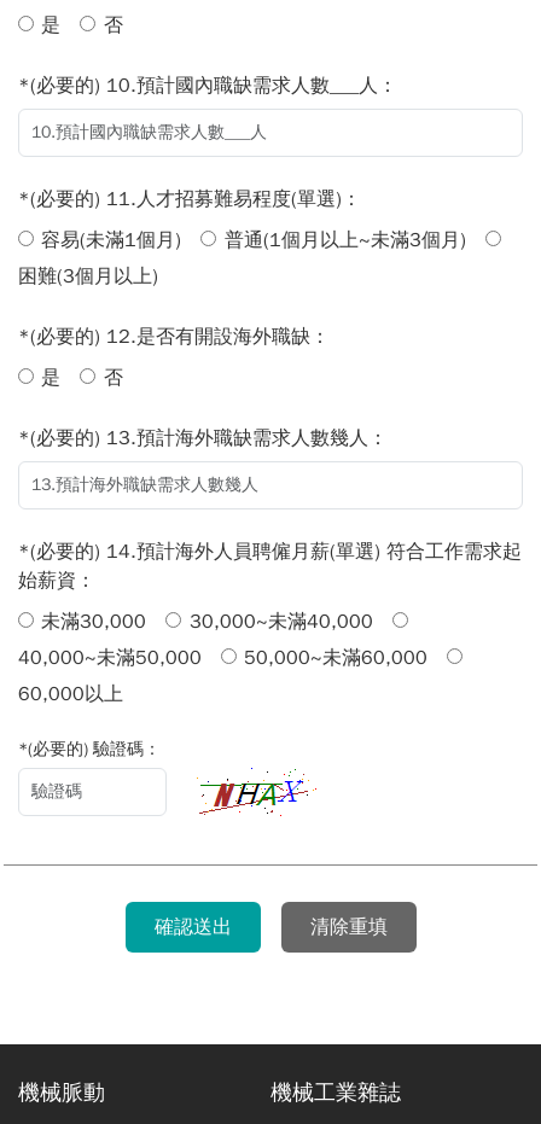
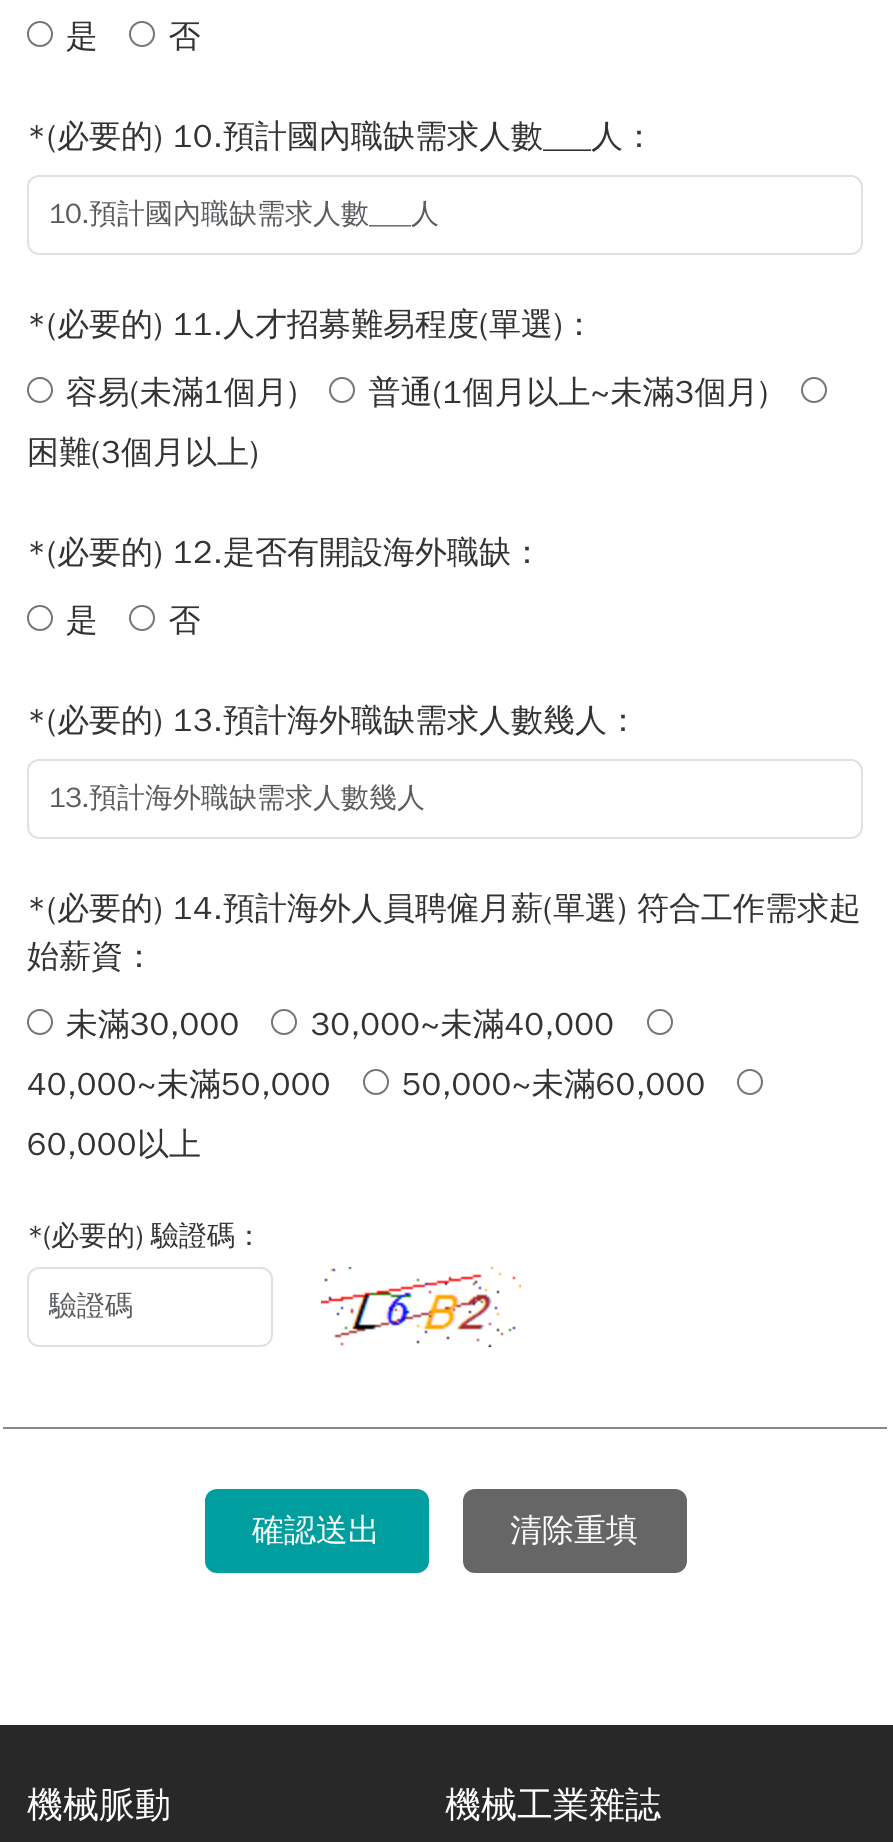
- [image]
+ [image]
